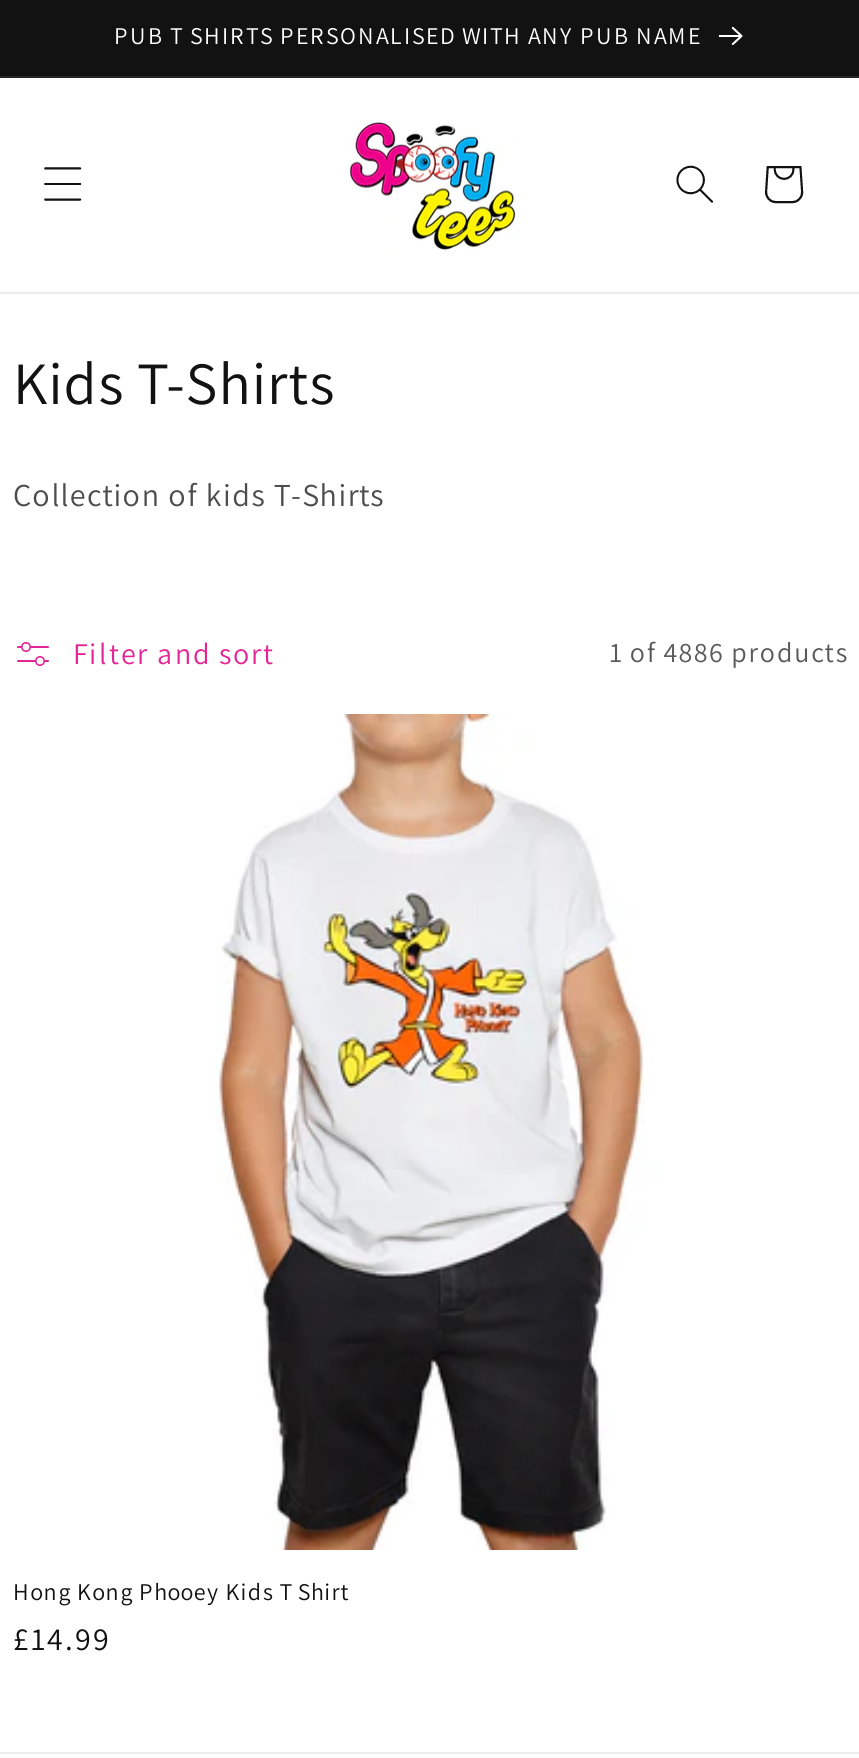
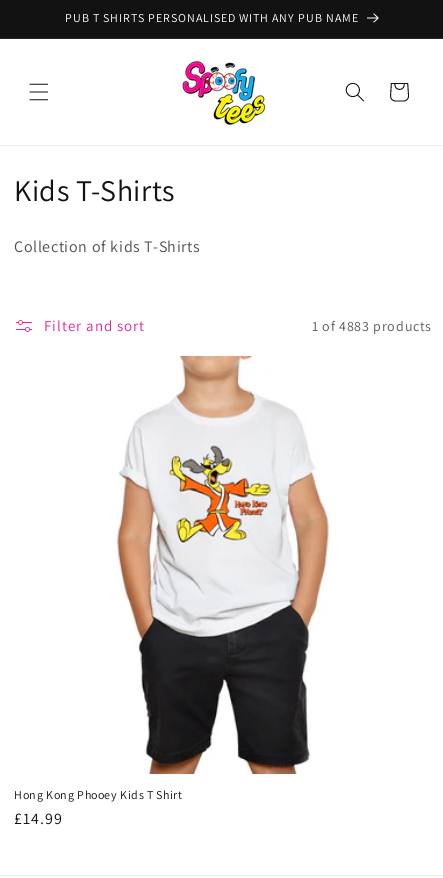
- 1 of 4886 products
+ 1 of 4883 products
